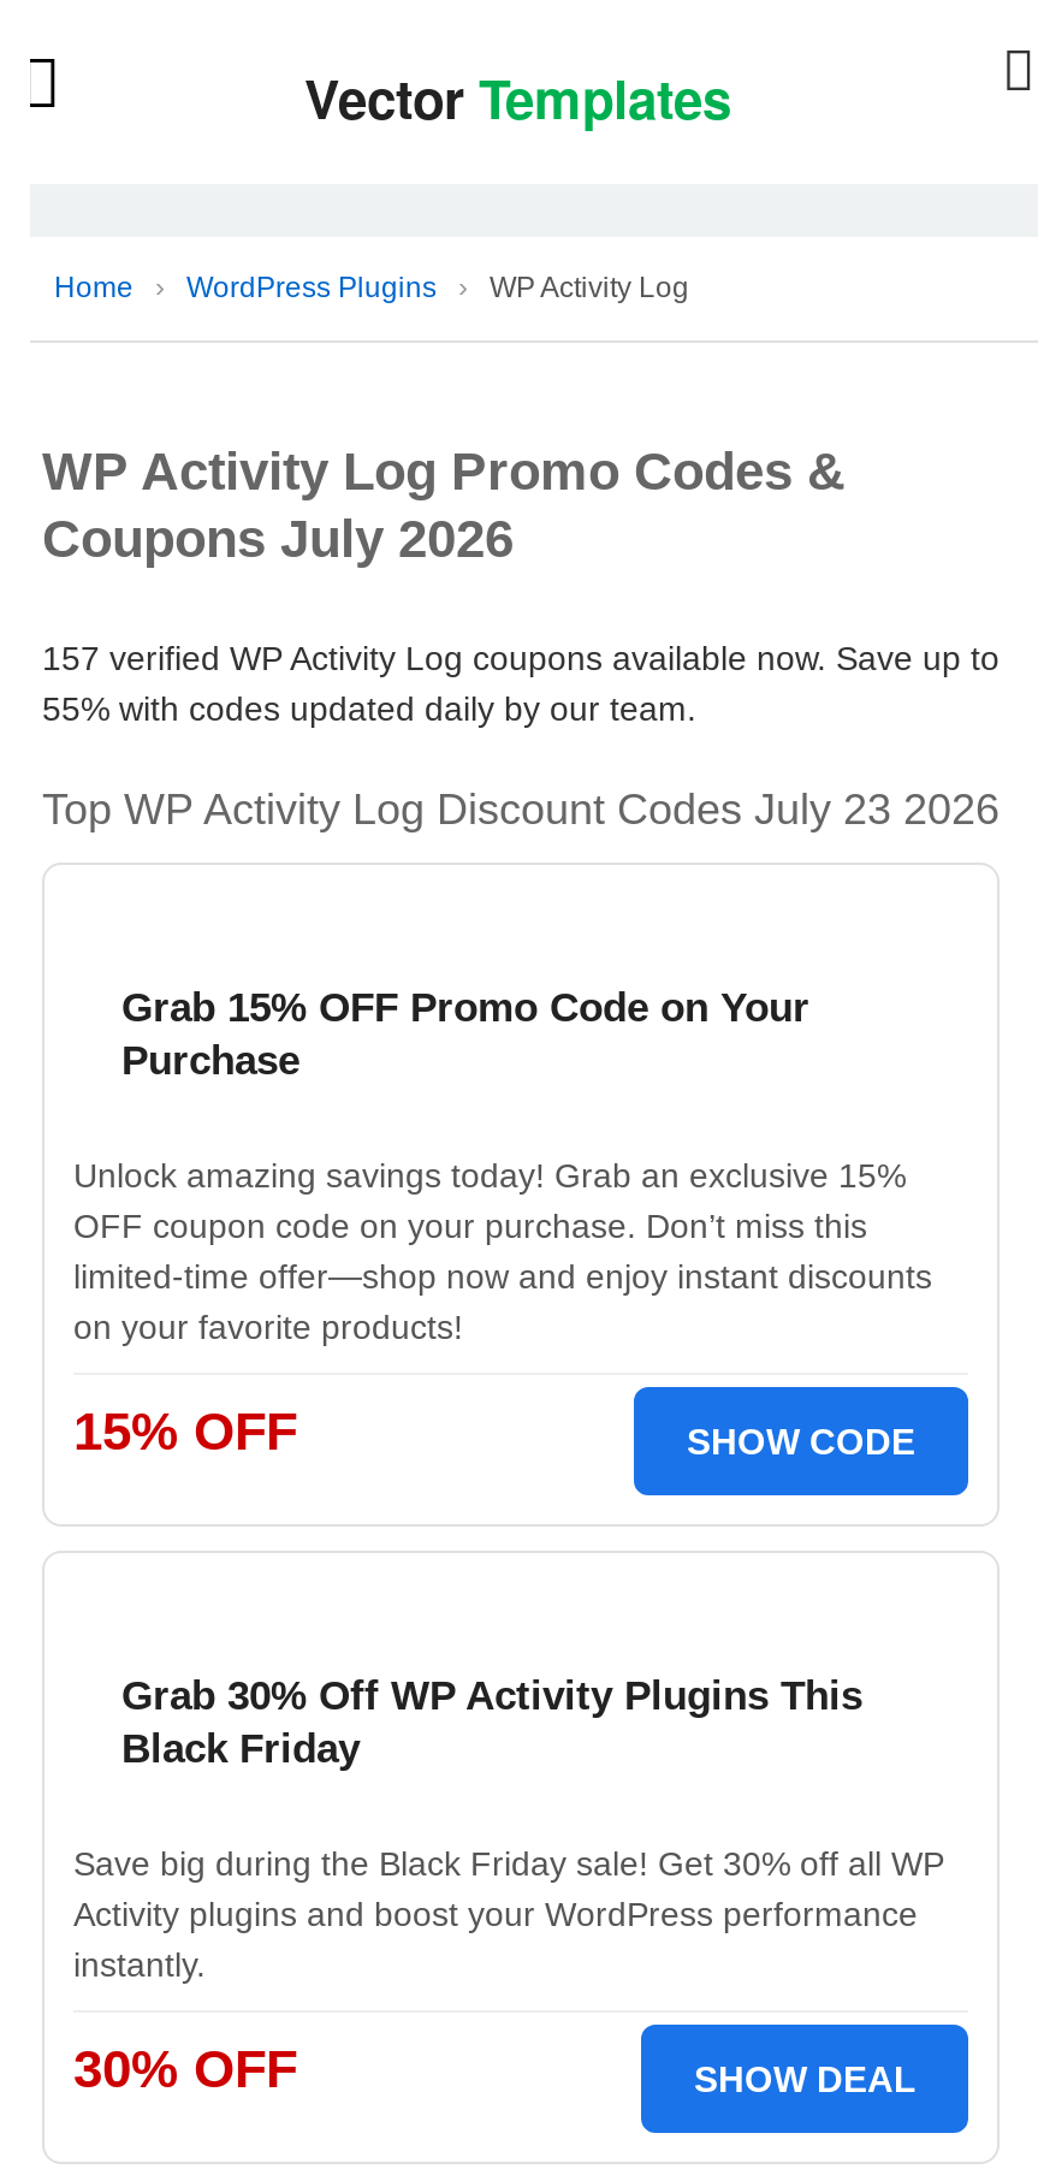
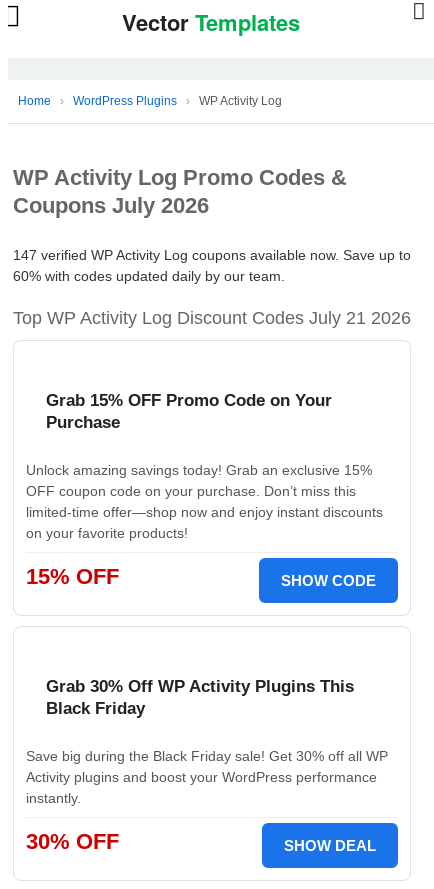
- 157 verified WP Activity Log coupons available now. Save up to
+ 147 verified WP Activity Log coupons available now. Save up to

- 55% with codes updated daily by our team.
+ 60% with codes updated daily by our team.

- Top WP Activity Log Discount Codes July 23 2026
+ Top WP Activity Log Discount Codes July 21 2026
